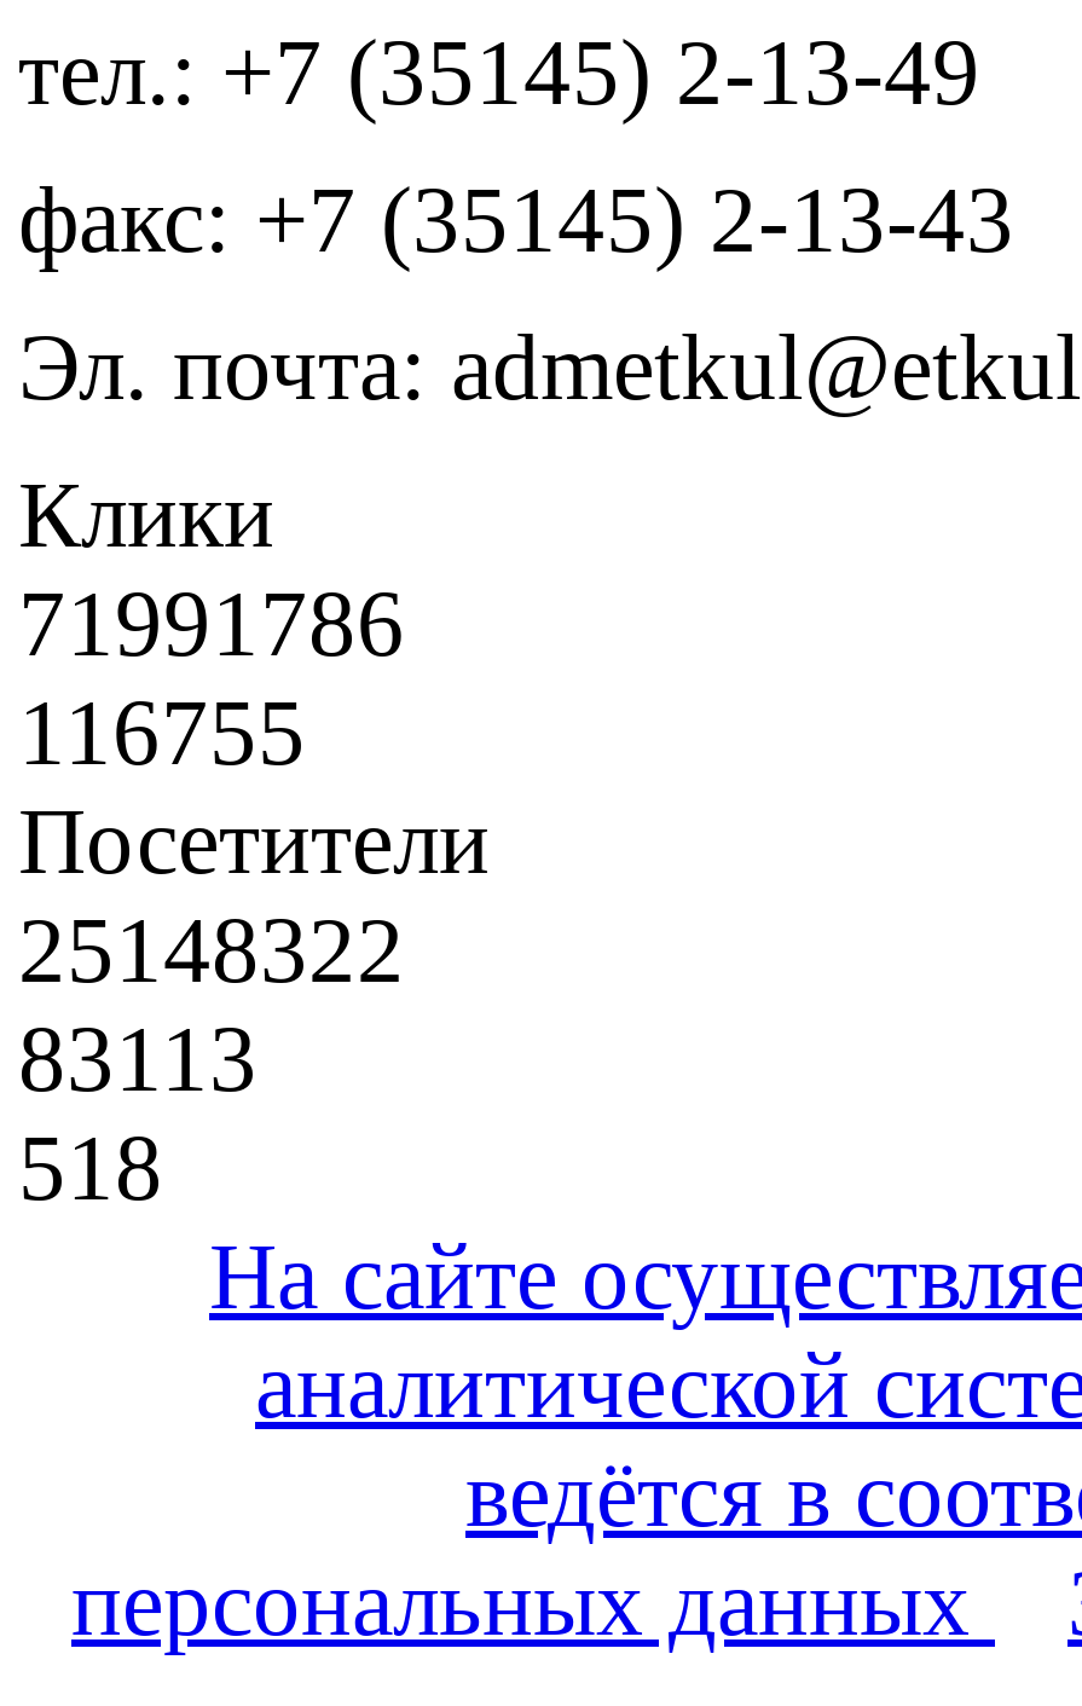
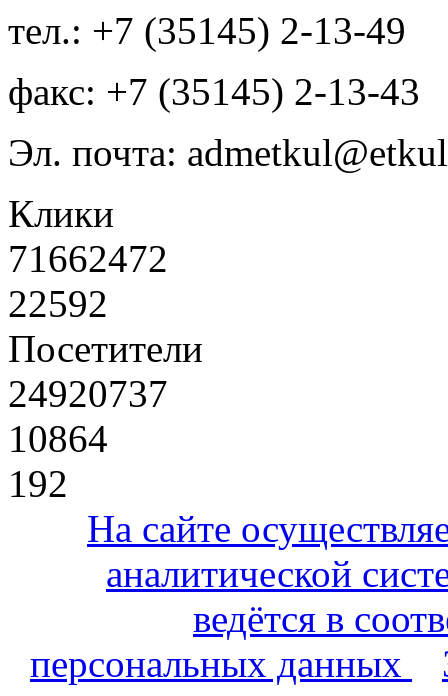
- 71991786
+ 71662472

- 116755
+ 22592

- 25148322
+ 24920737

- 83113
+ 10864

- 518
+ 192
